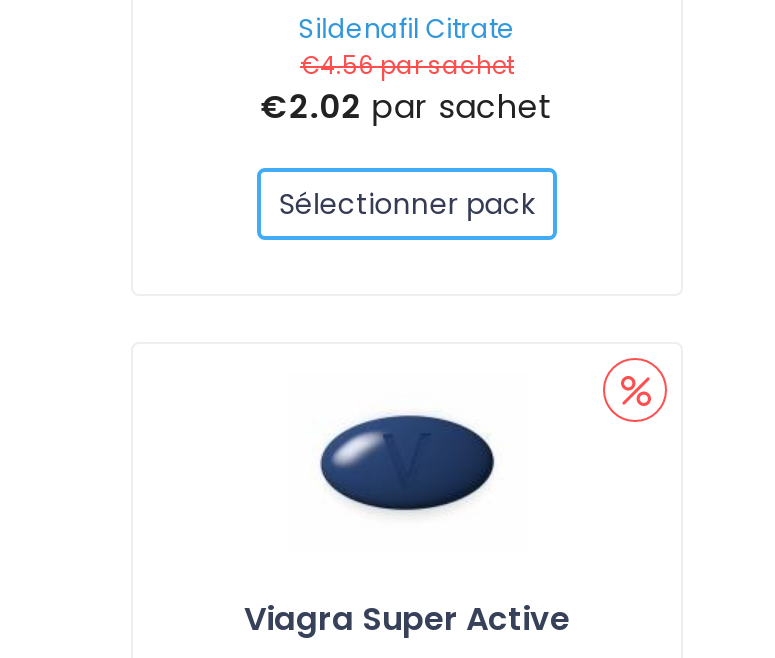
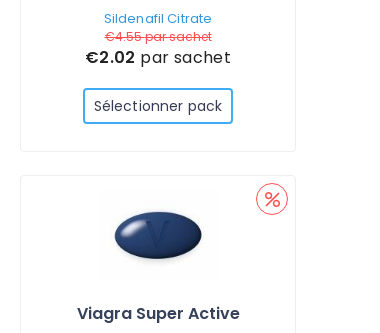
- €4.56par sachet
+ €4.55par sachet
